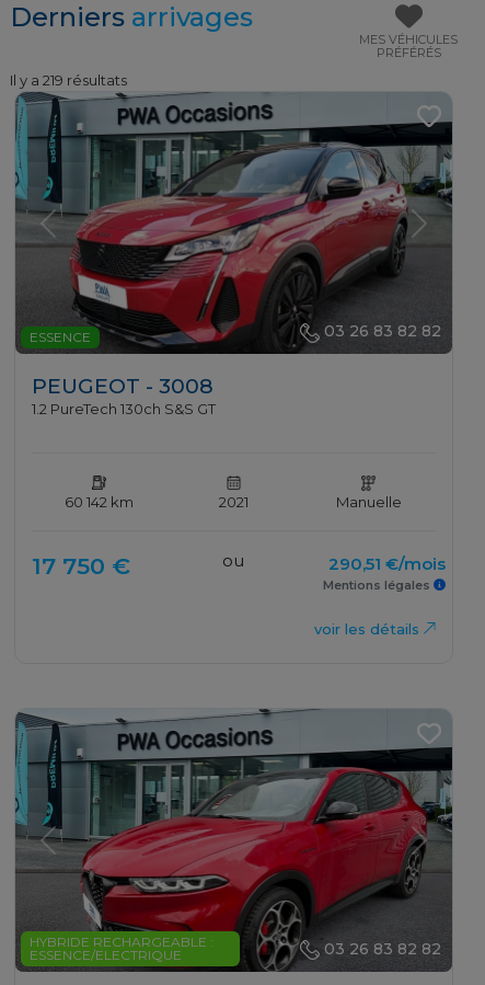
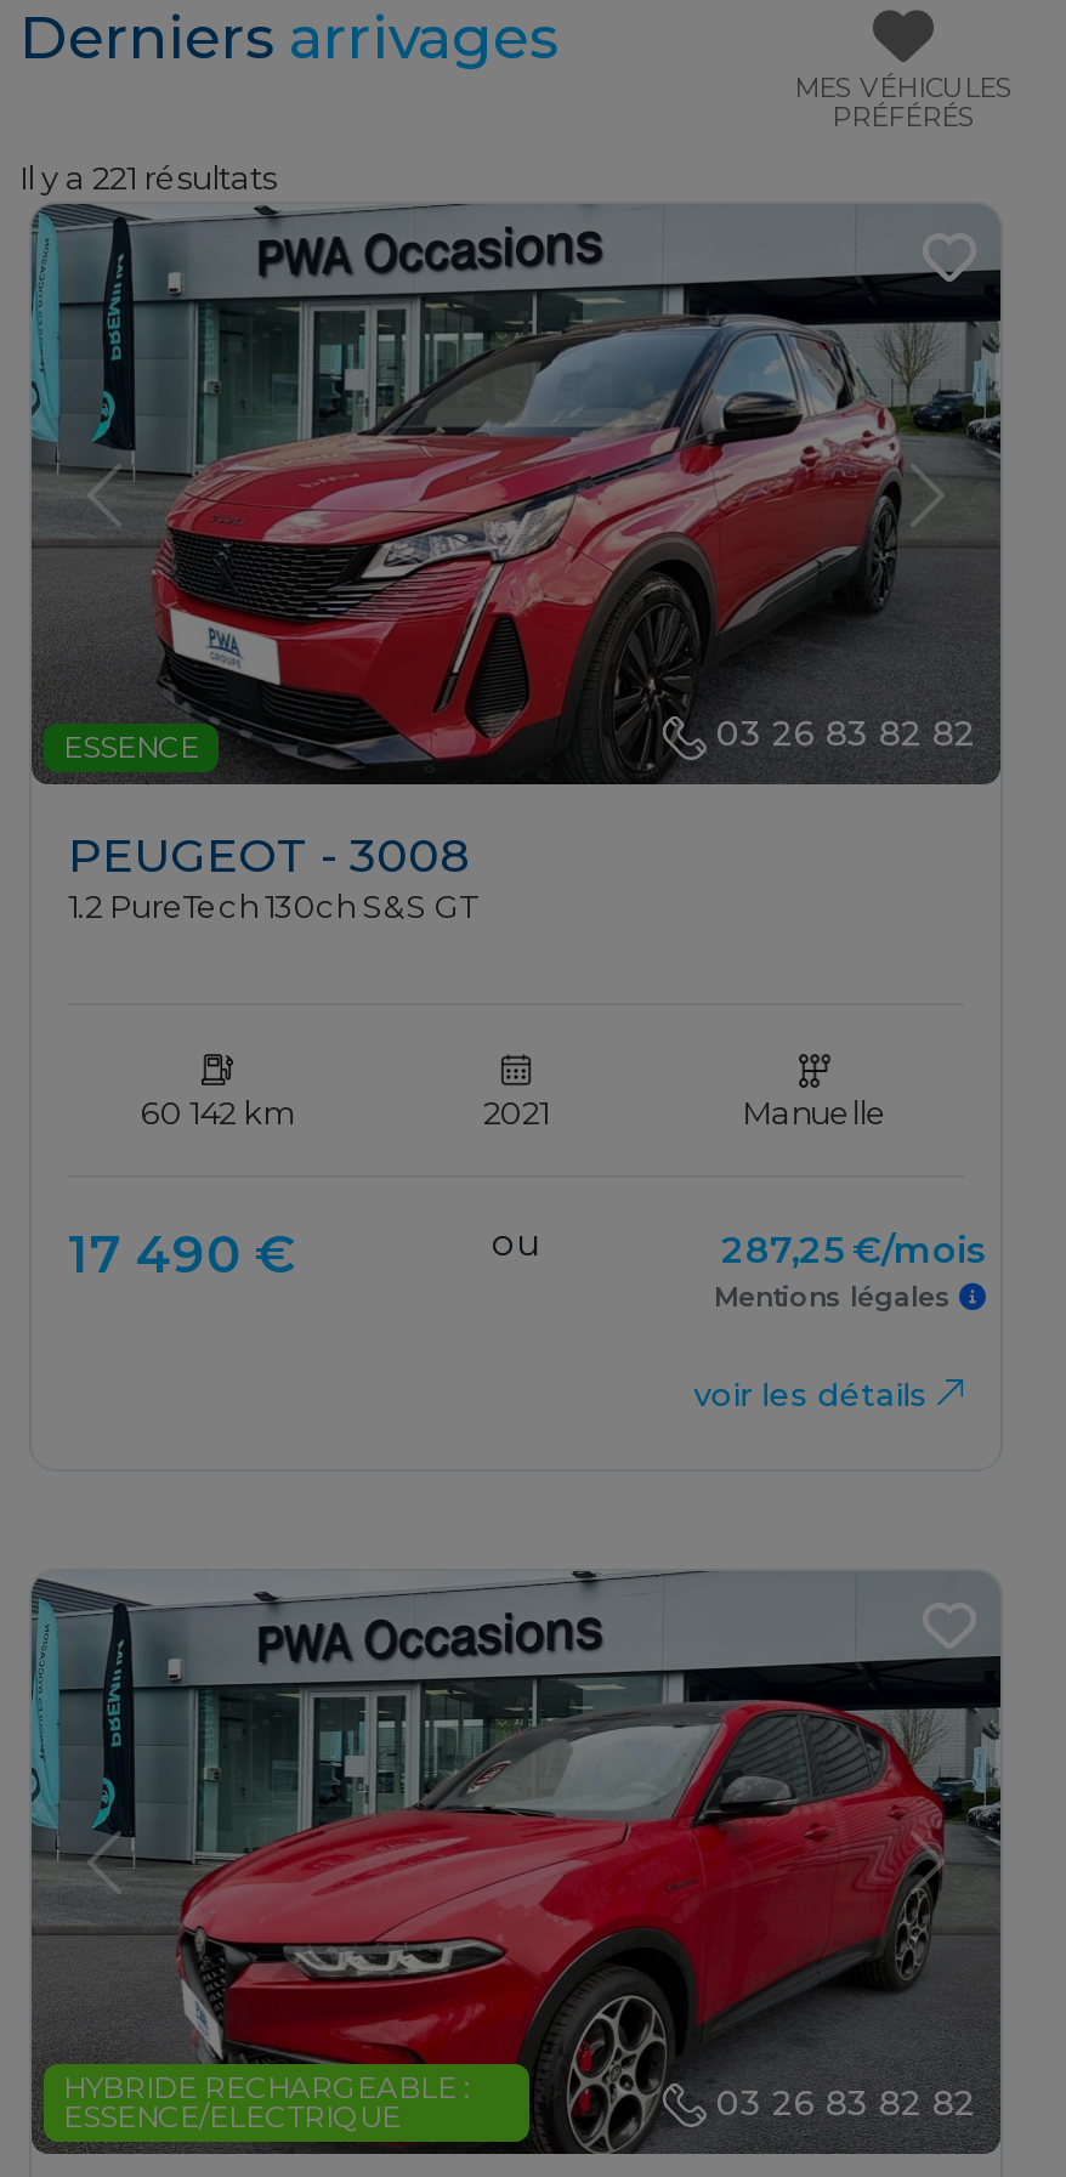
- Il y a 219 résultats
+ Il y a 221 résultats

- 17 750 €
+ 17 490 €

- 290,51 €/mois
+ 287,25 €/mois
